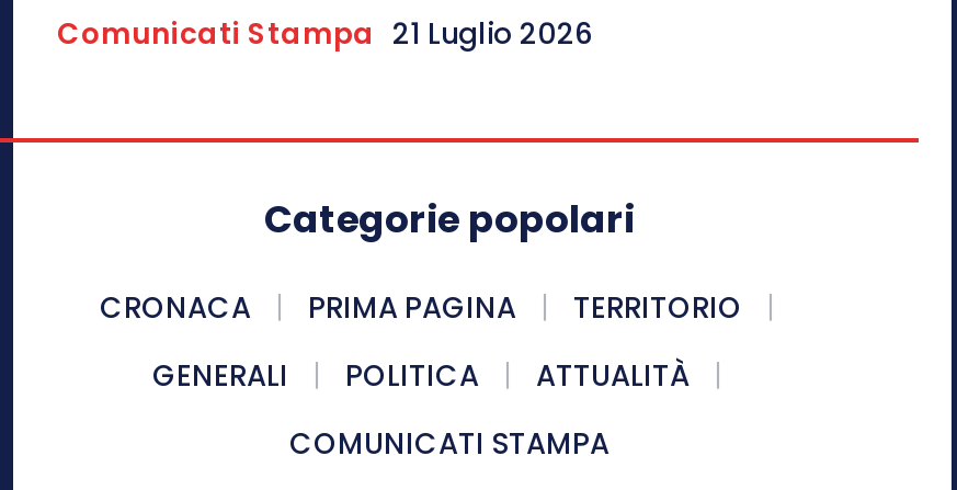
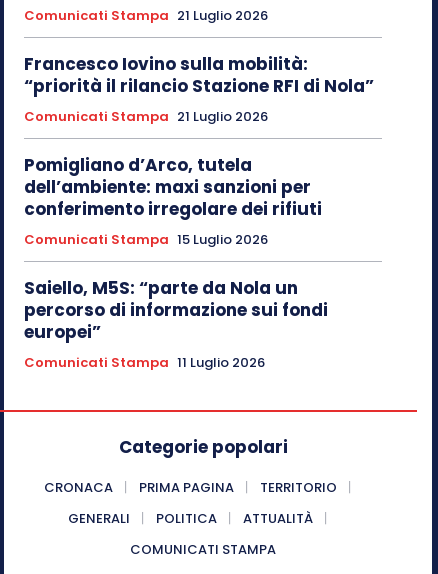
+ Francesco Iovino sulla mobilità:
+ “priorità il rilancio Stazione RFI di Nola”
+ Comunicati Stampa 21 Luglio 2026
+ Pomigliano d’Arco, tutela
+ dell’ambiente: maxi sanzioni per
+ conferimento irregolare dei rifiuti
+ Comunicati Stampa 15 Luglio 2026
+ Saiello, M5S: “parte da Nola un
+ percorso di informazione sui fondi
+ europei”
+ Comunicati Stampa 11 Luglio 2026
